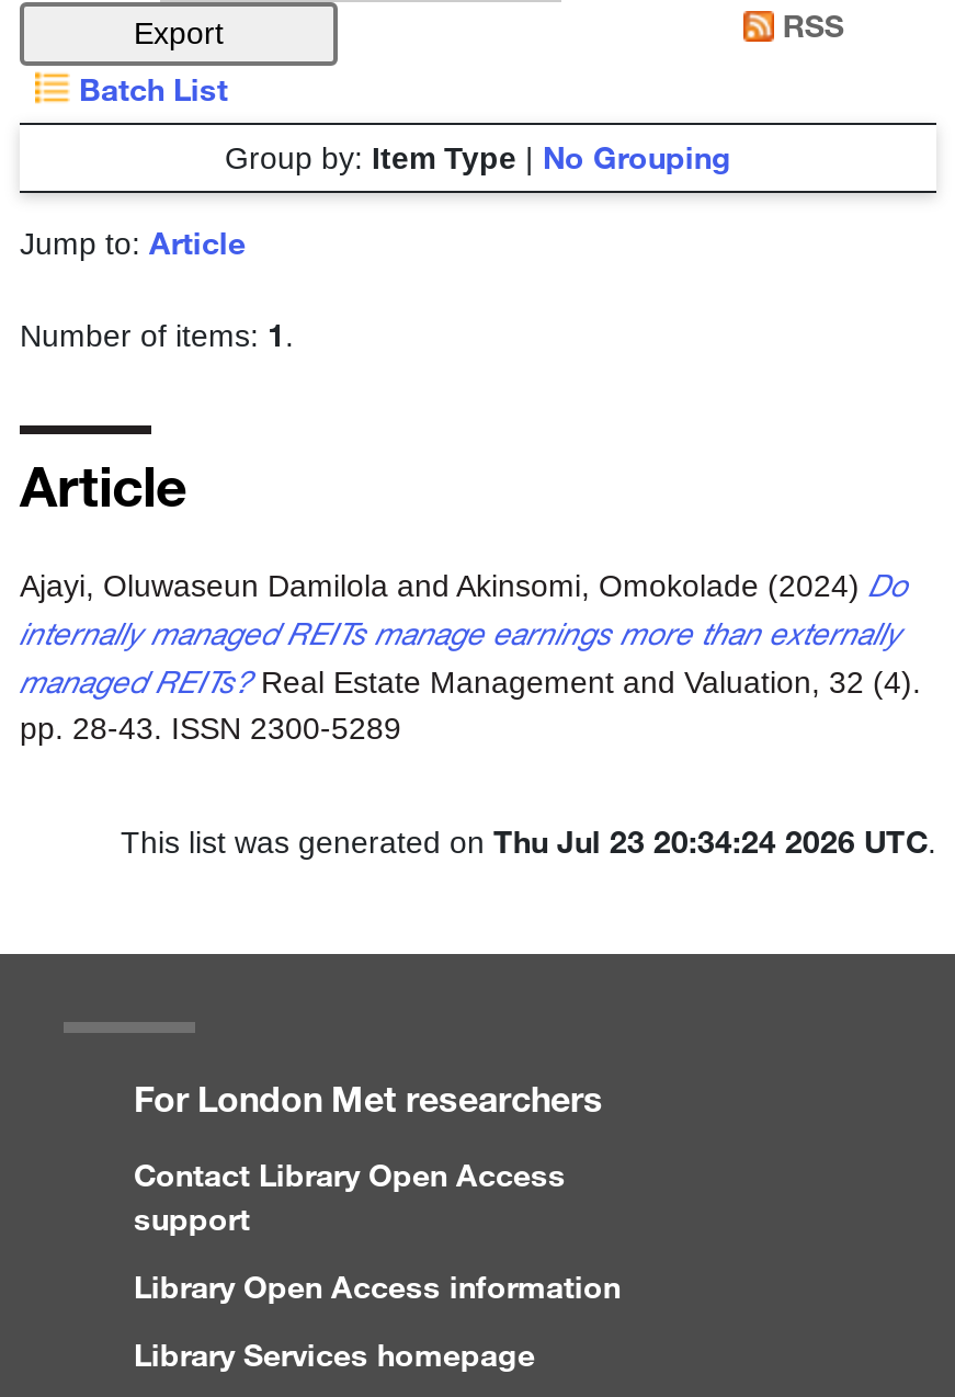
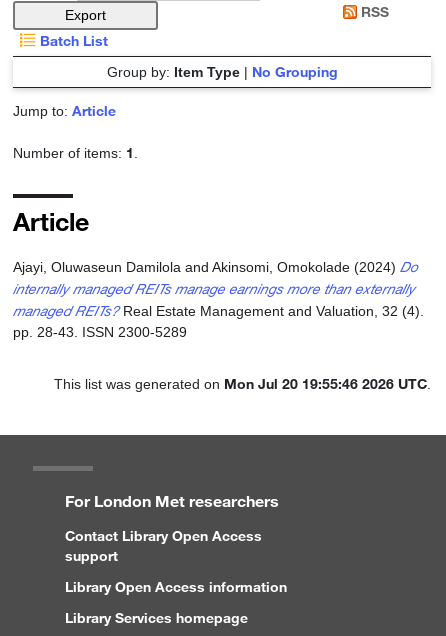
- This list was generated on Thu Jul 23 20:34:24 2026 UTC.
+ This list was generated on Mon Jul 20 19:55:46 2026 UTC.
